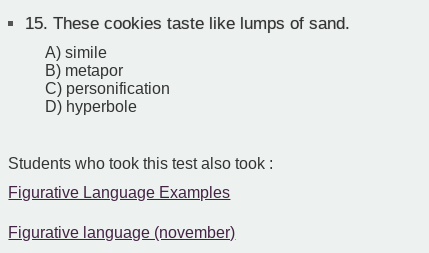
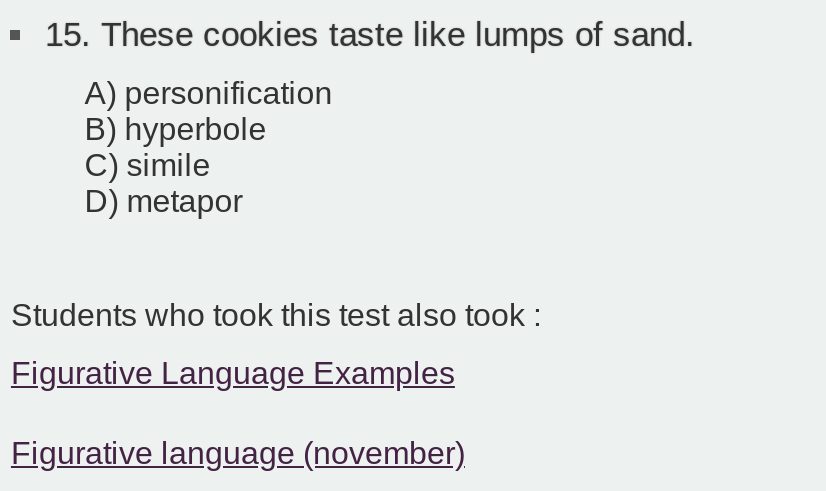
- A) simile
+ A) personification

- B) metapor
+ B) hyperbole

- C) personification
+ C) simile

- D) hyperbole
+ D) metapor
